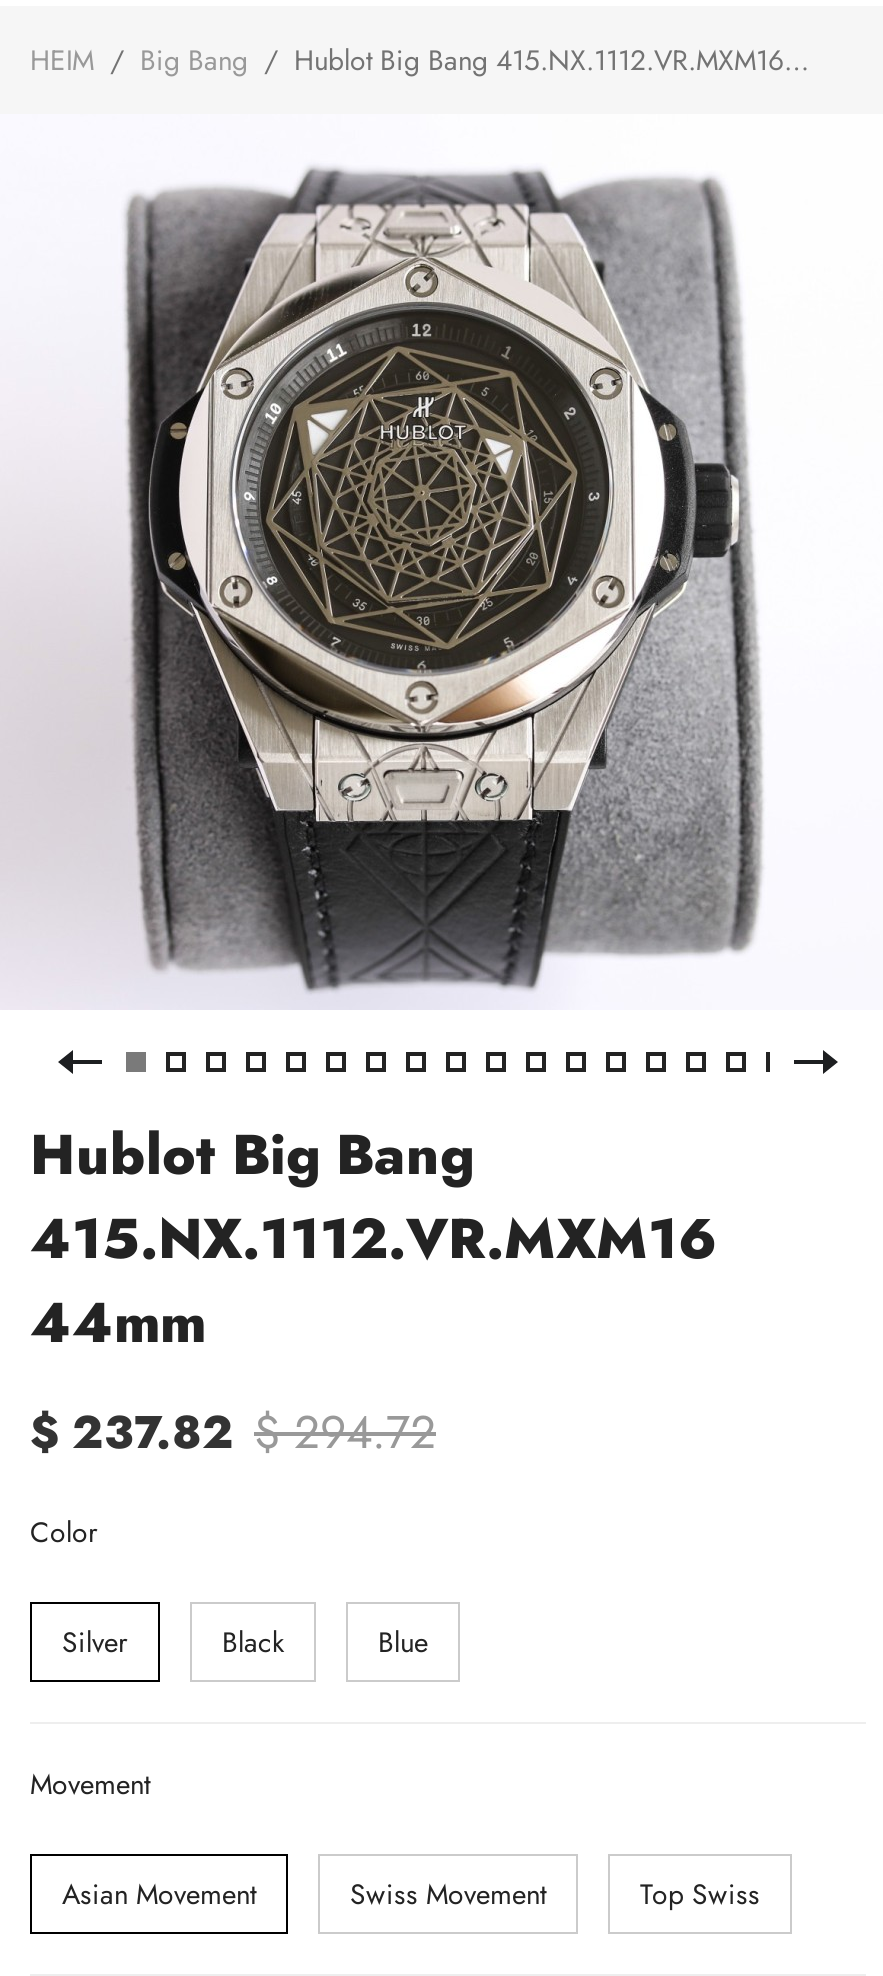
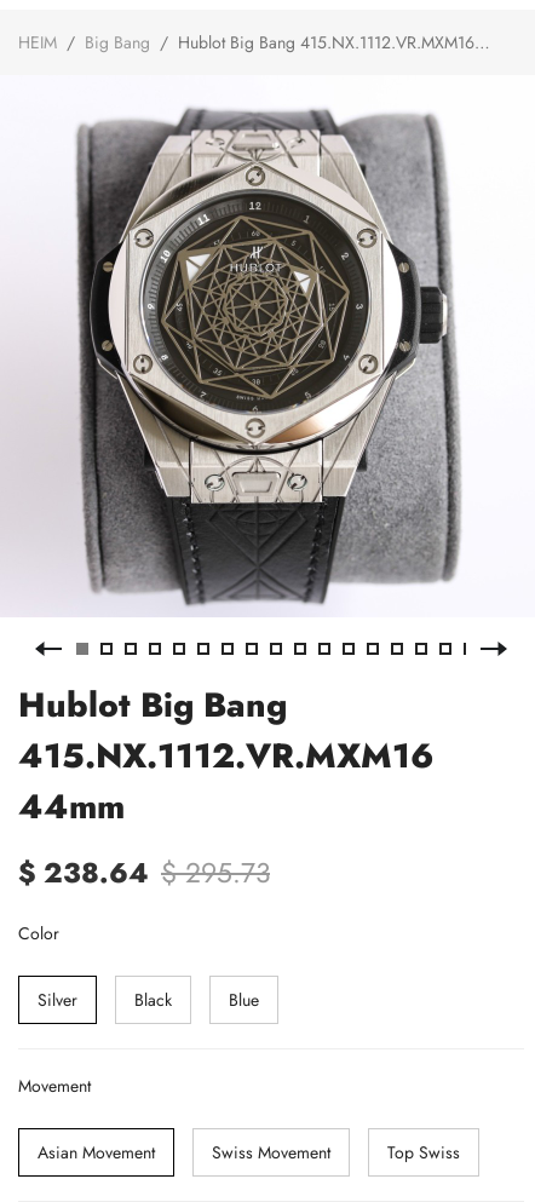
- $ 237.82 $ 294.72
+ $ 238.64 $ 295.73
